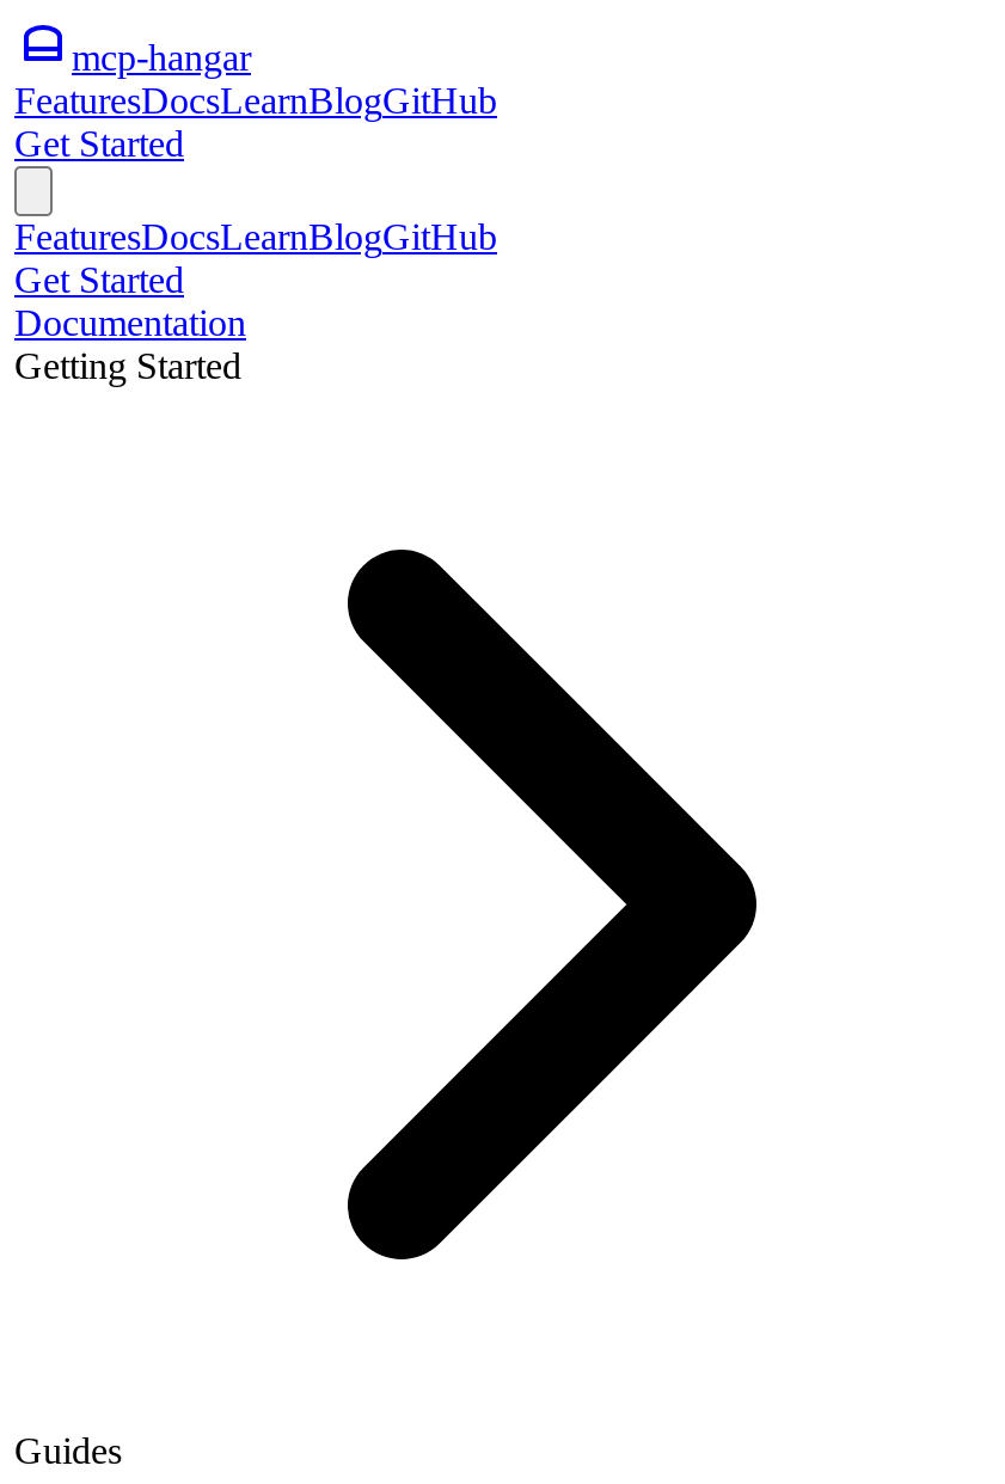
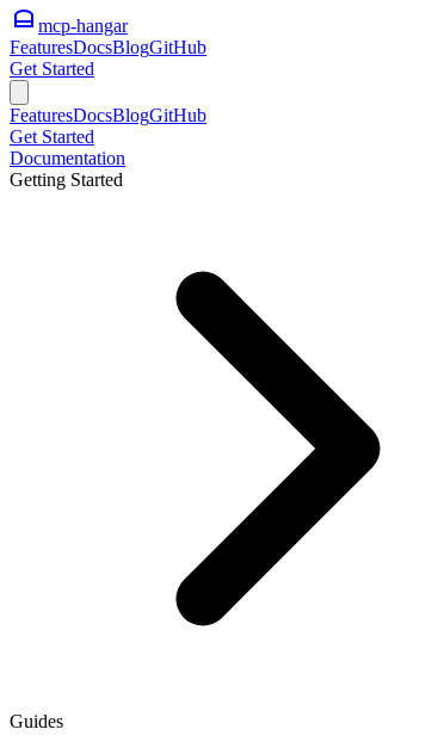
- FeaturesDocsLearnBlogGitHub
+ FeaturesDocsBlogGitHub

- FeaturesDocsLearnBlogGitHub
+ FeaturesDocsBlogGitHub
